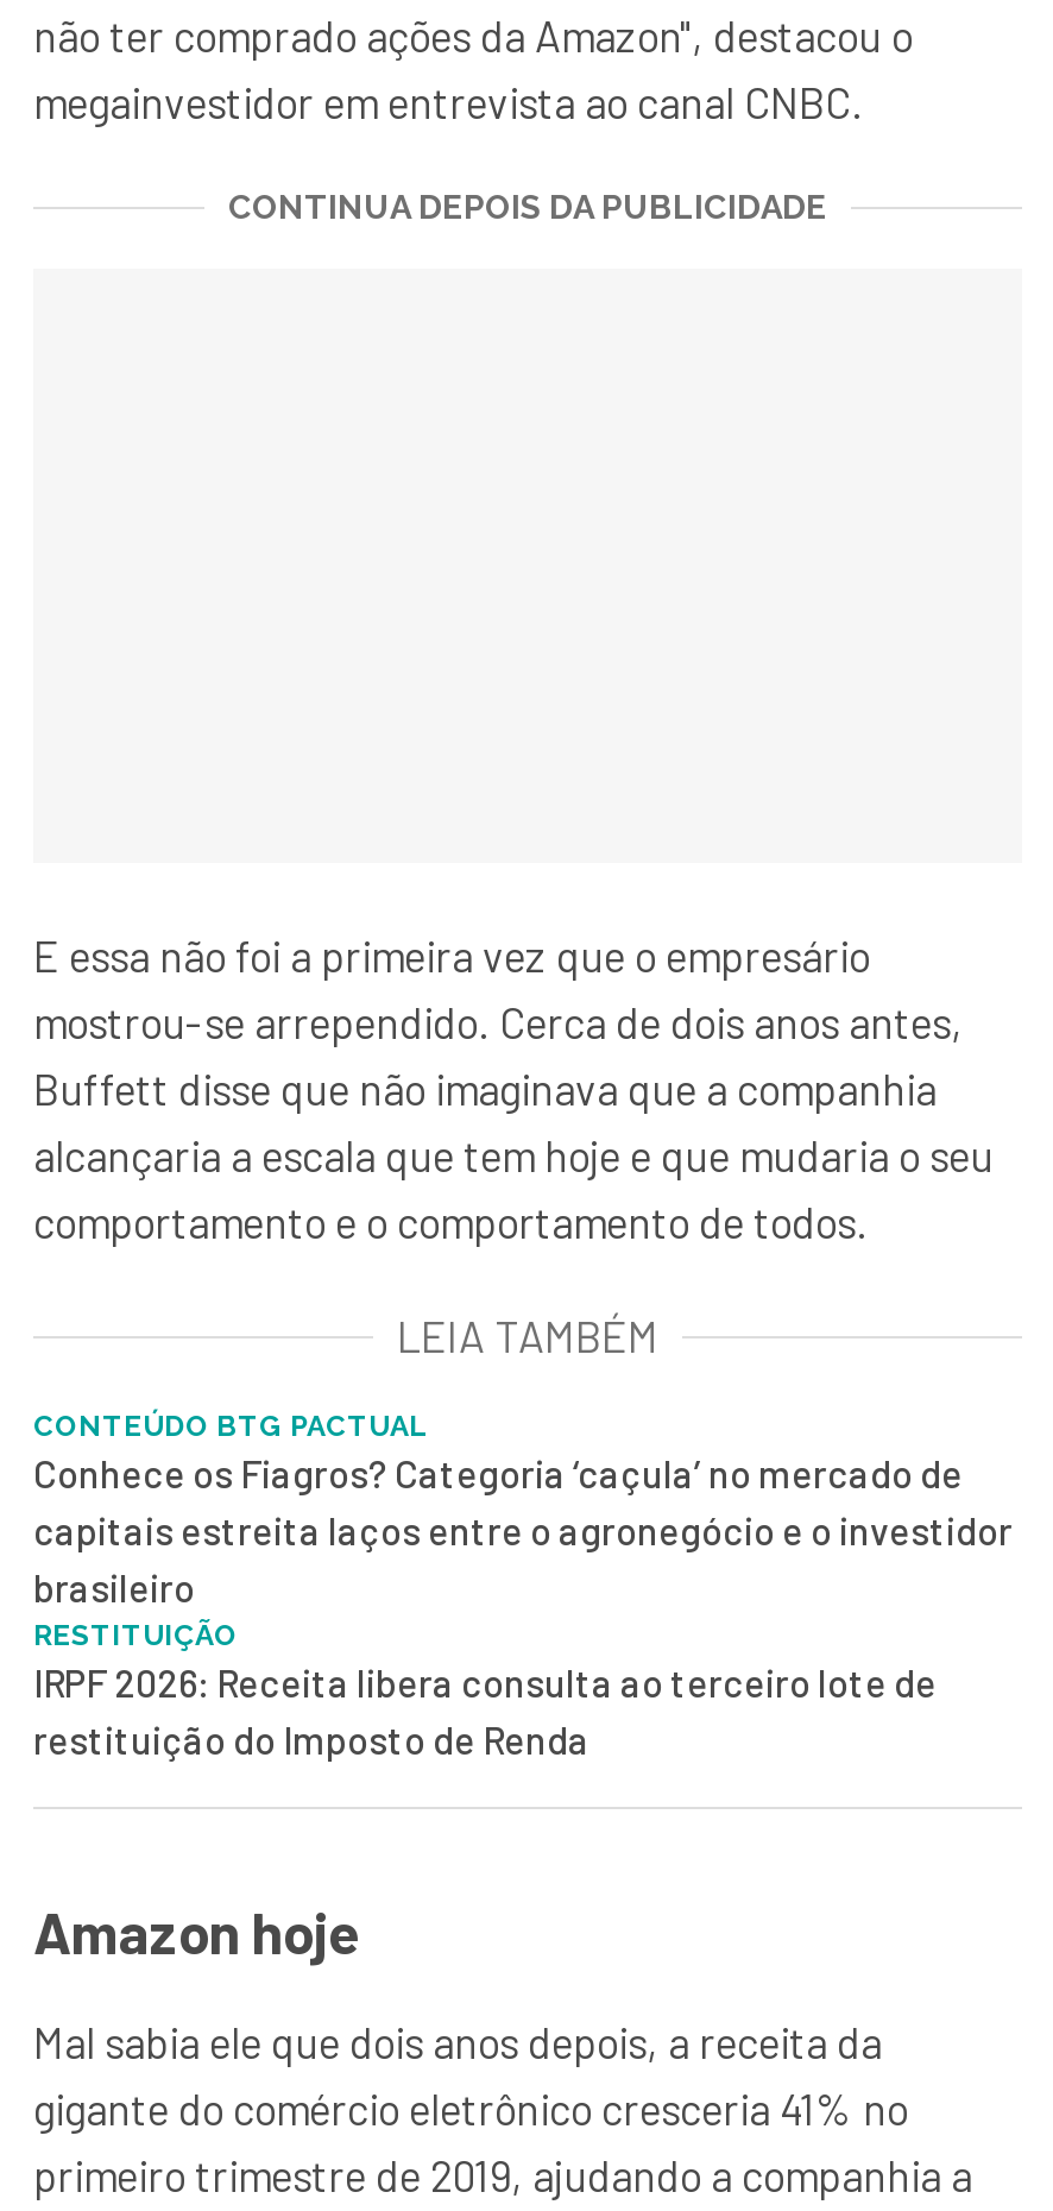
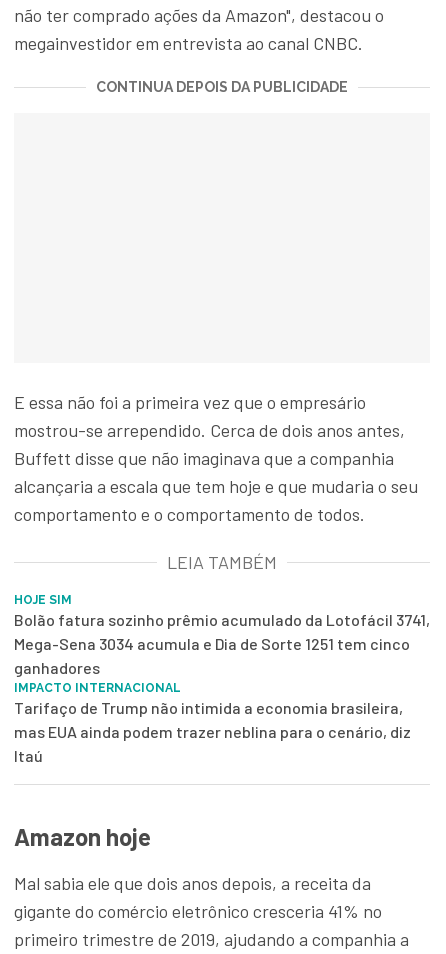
- CONTEÚDO BTG PACTUAL
- Conhece os Fiagros? Categoria ‘caçula’ no mercado de
- capitais estreita laços entre o agronegócio e o investidor
- brasileiro
- RESTITUIÇÃO
- IRPF 2026: Receita libera consulta ao terceiro lote de
- restituição do Imposto de Renda
+ HOJE SIM
+ Bolão fatura sozinho prêmio acumulado da Lotofácil 3741,
+ Mega-Sena 3034 acumula e Dia de Sorte 1251 tem cinco
+ ganhadores
+ IMPACTO INTERNACIONAL
+ Tarifaço de Trump não intimida a economia brasileira,
+ mas EUA ainda podem trazer neblina para o cenário, diz
+ Itaú
